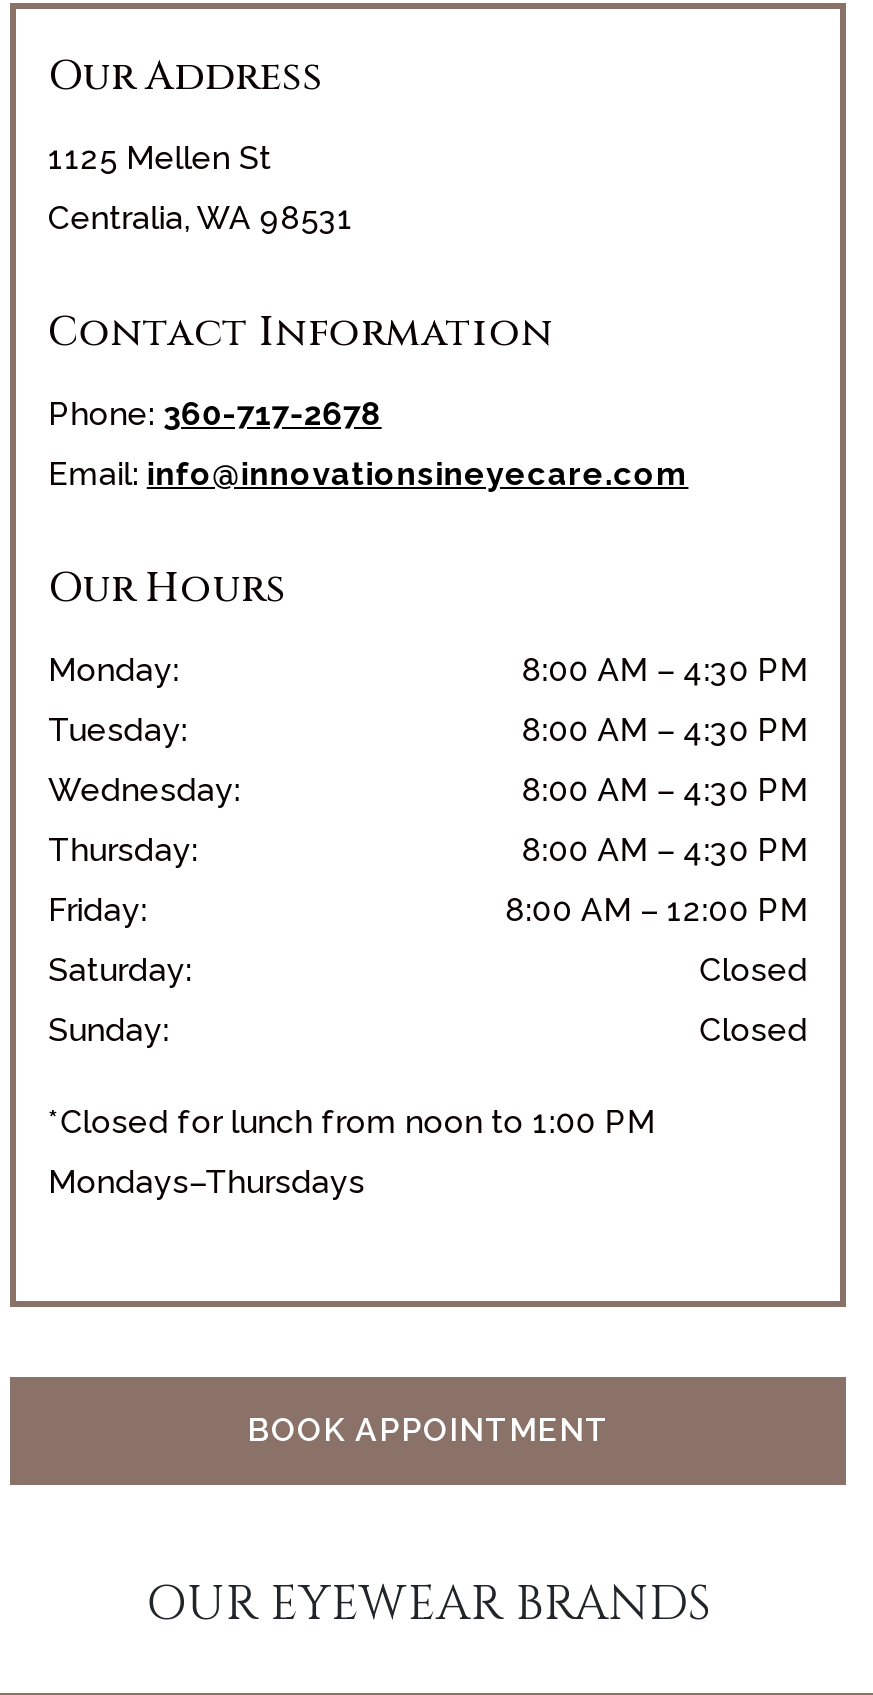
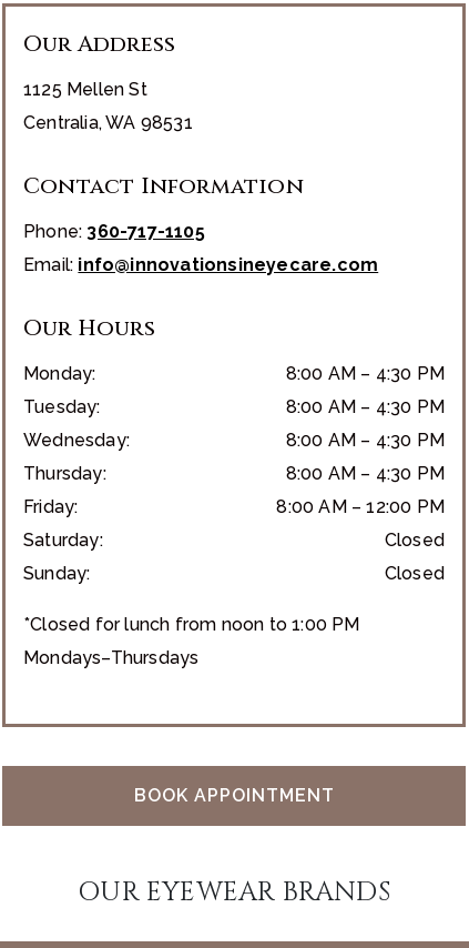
- Phone: 360-717-2678
+ Phone: 360-717-1105
